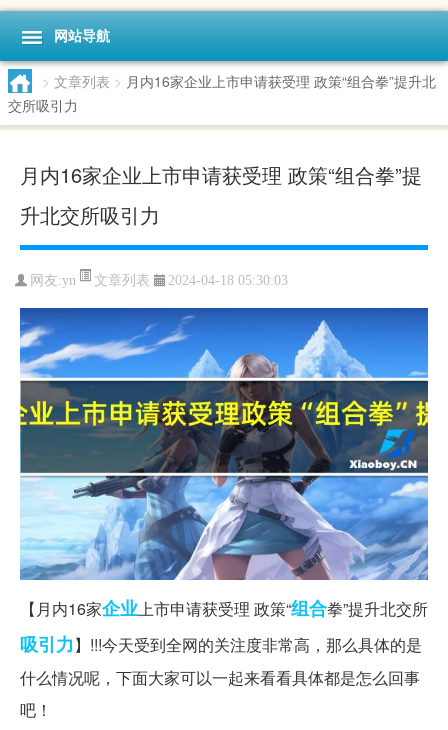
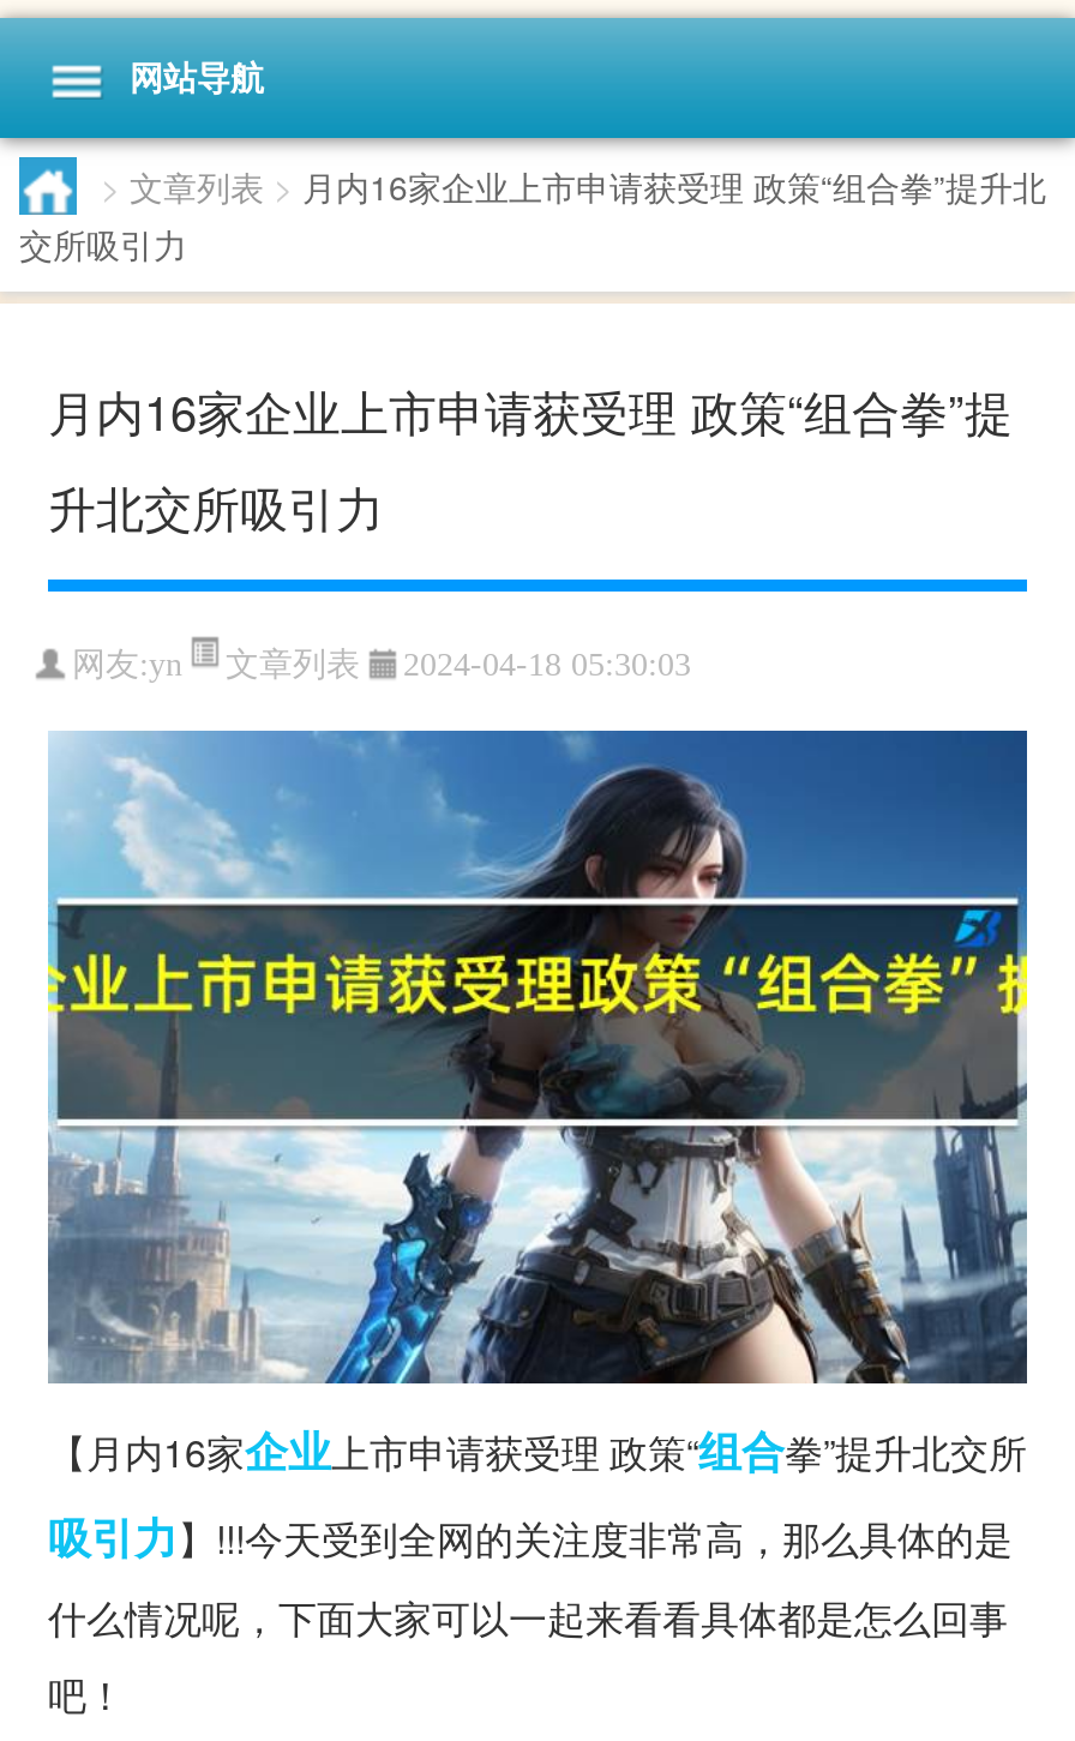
- [image]
+ [image]
